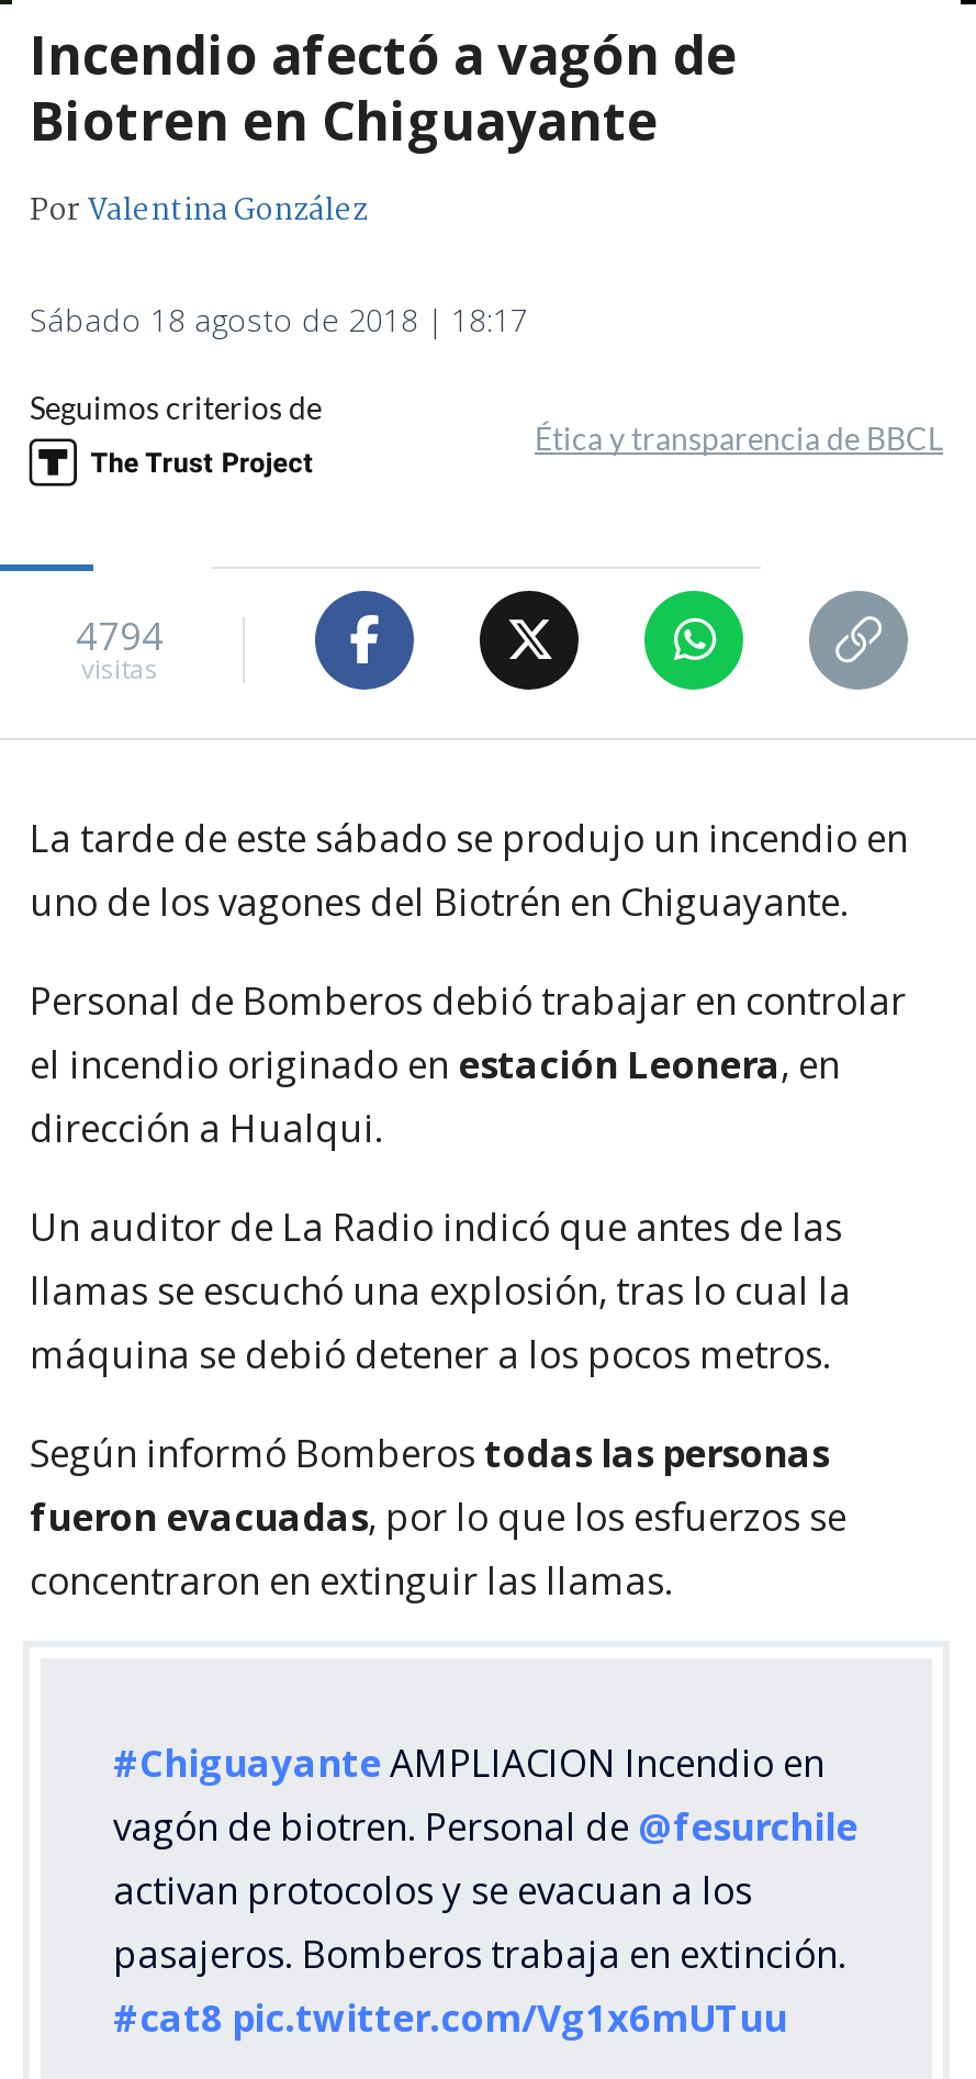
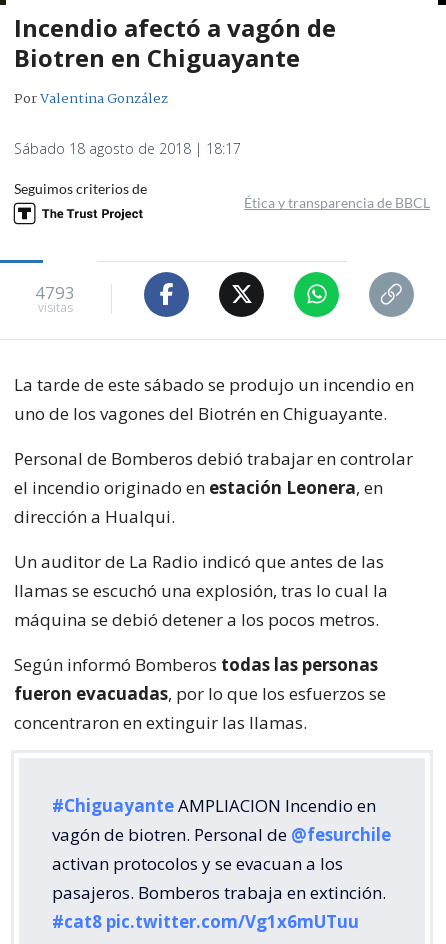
- 4794
+ 4793
